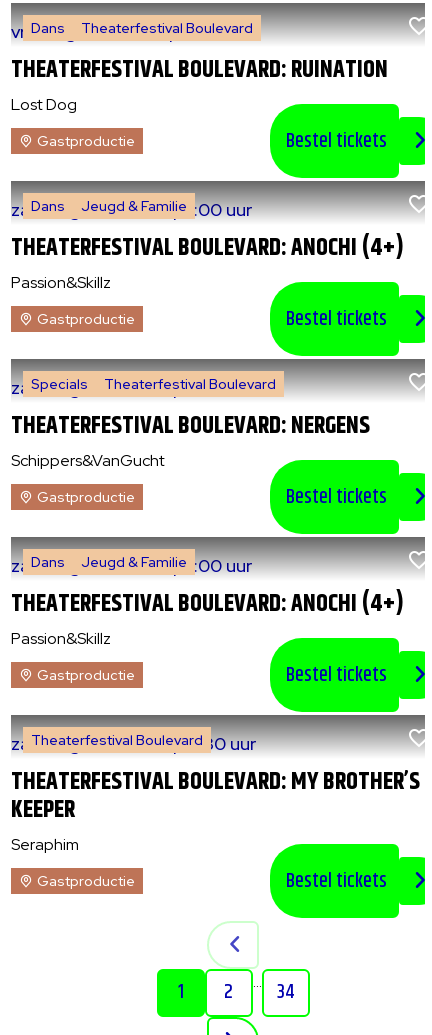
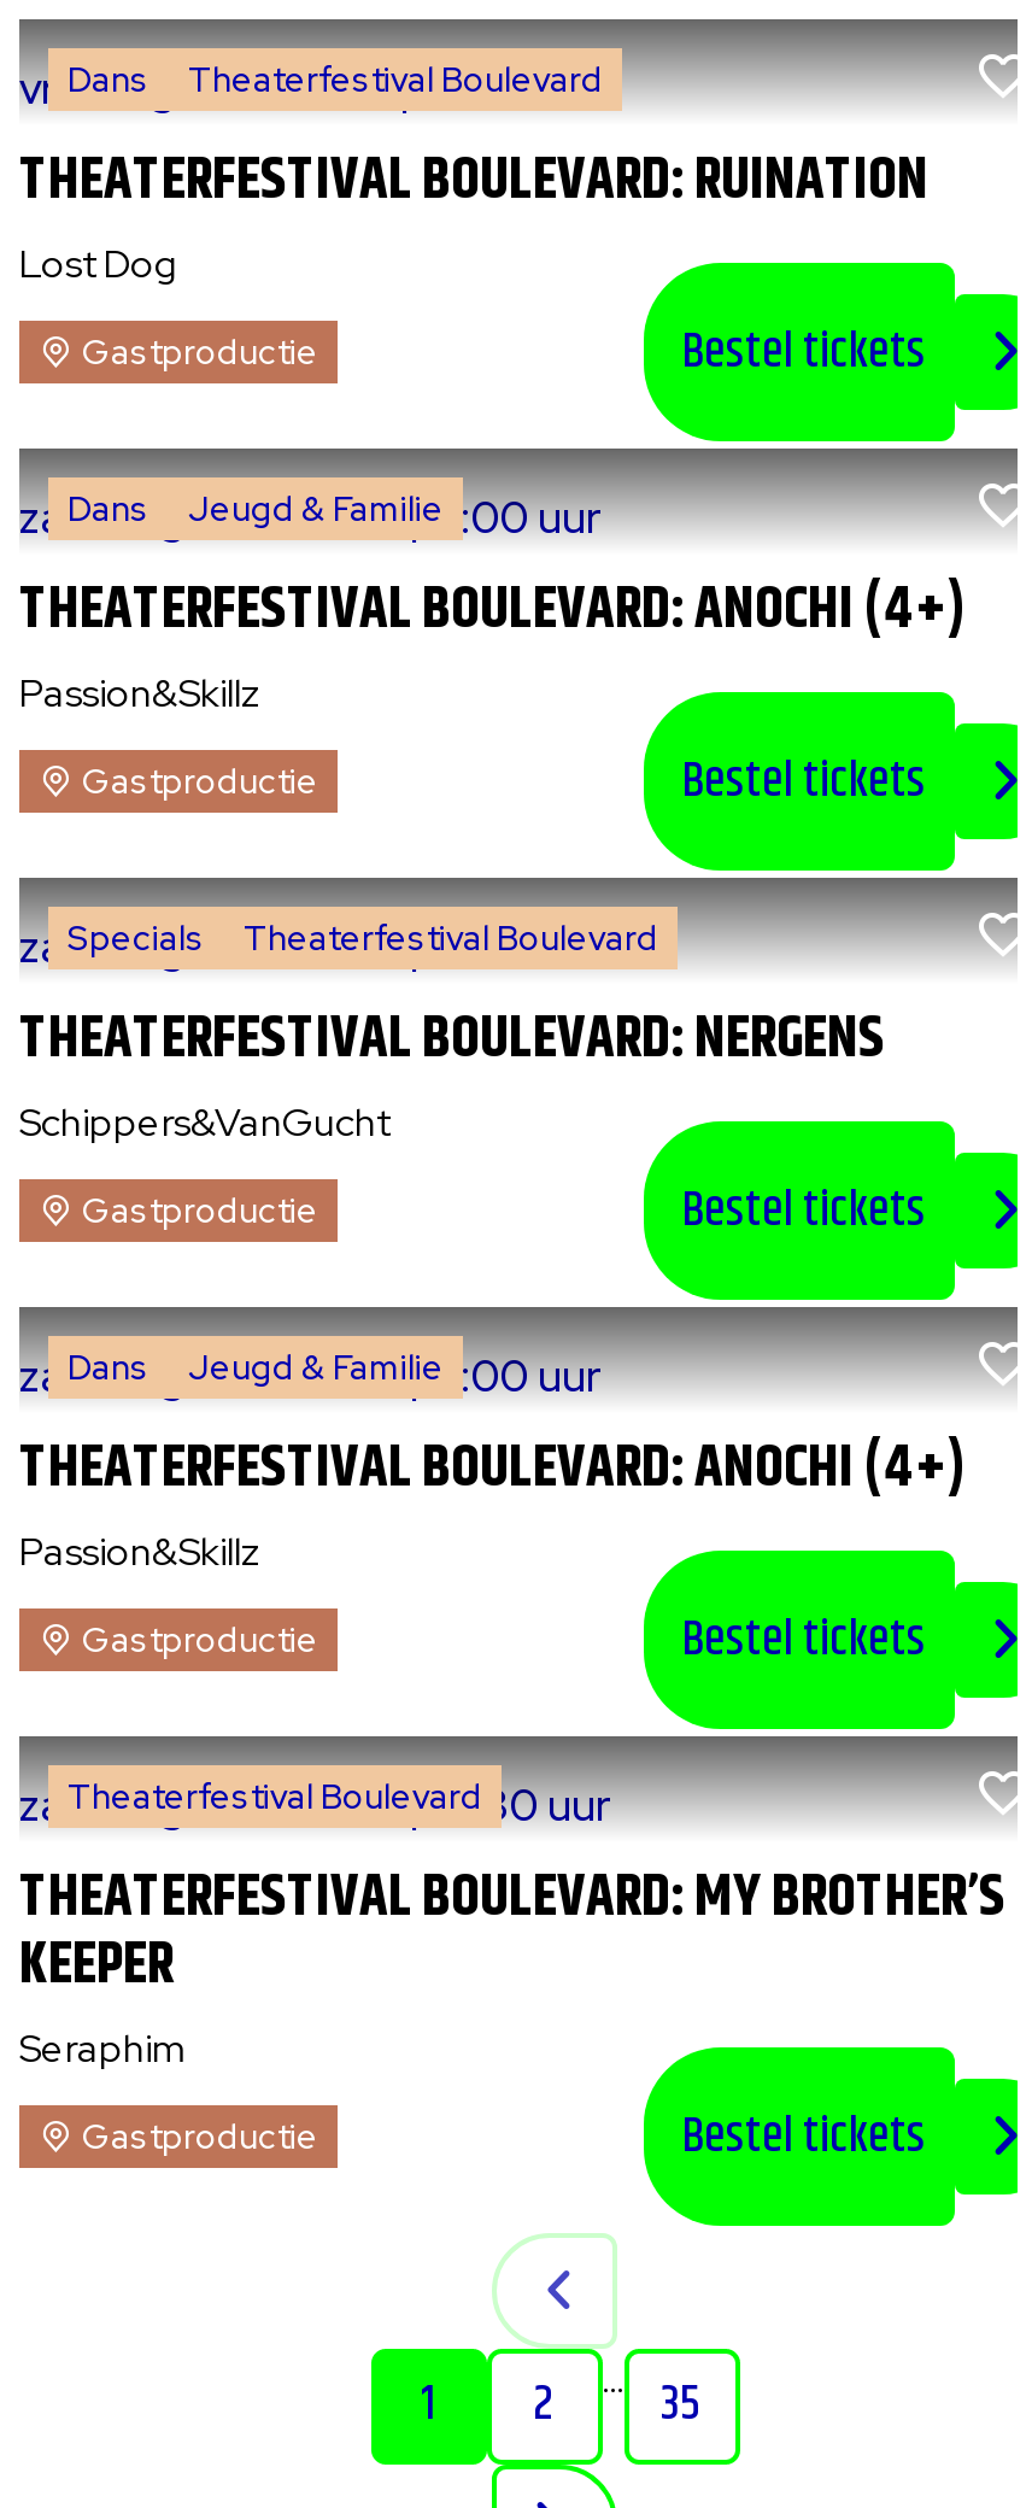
- 34
+ 35
